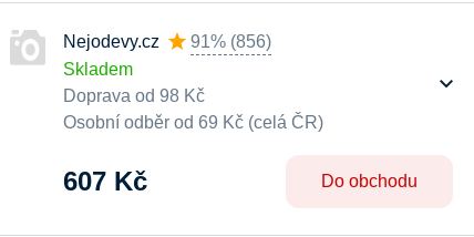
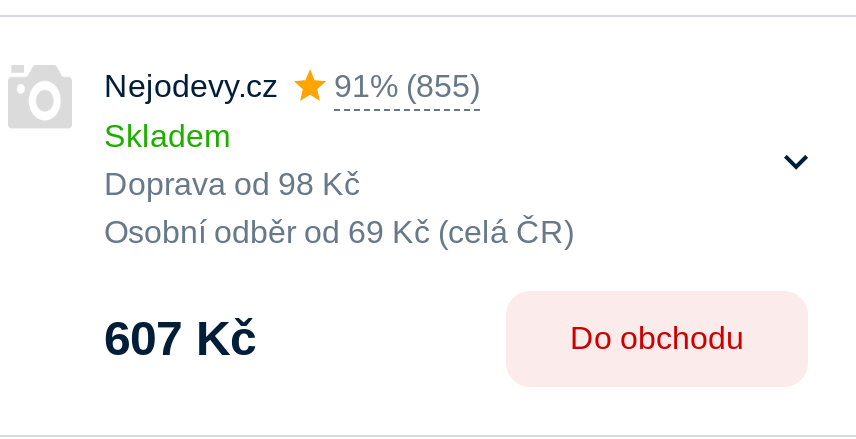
- Nejodevy.cz 91% (856)
+ Nejodevy.cz 91% (855)
